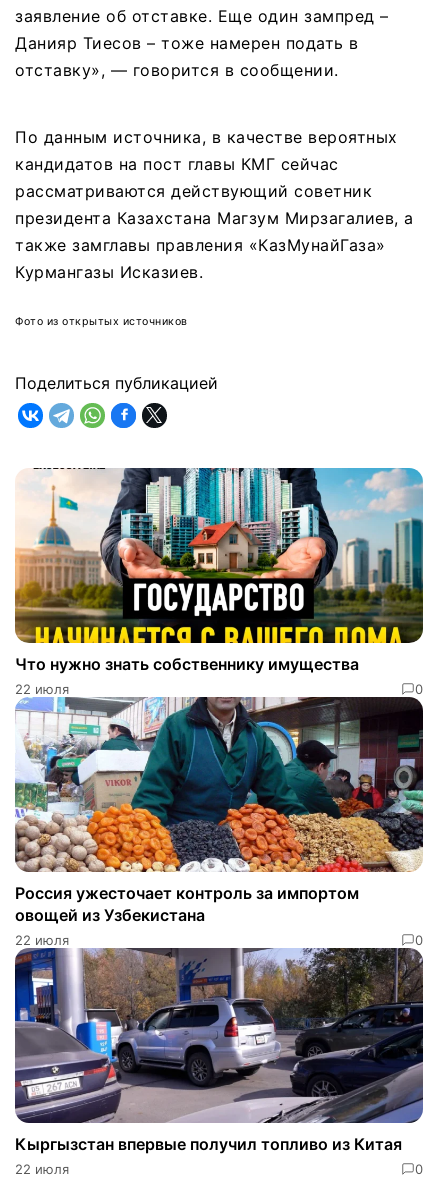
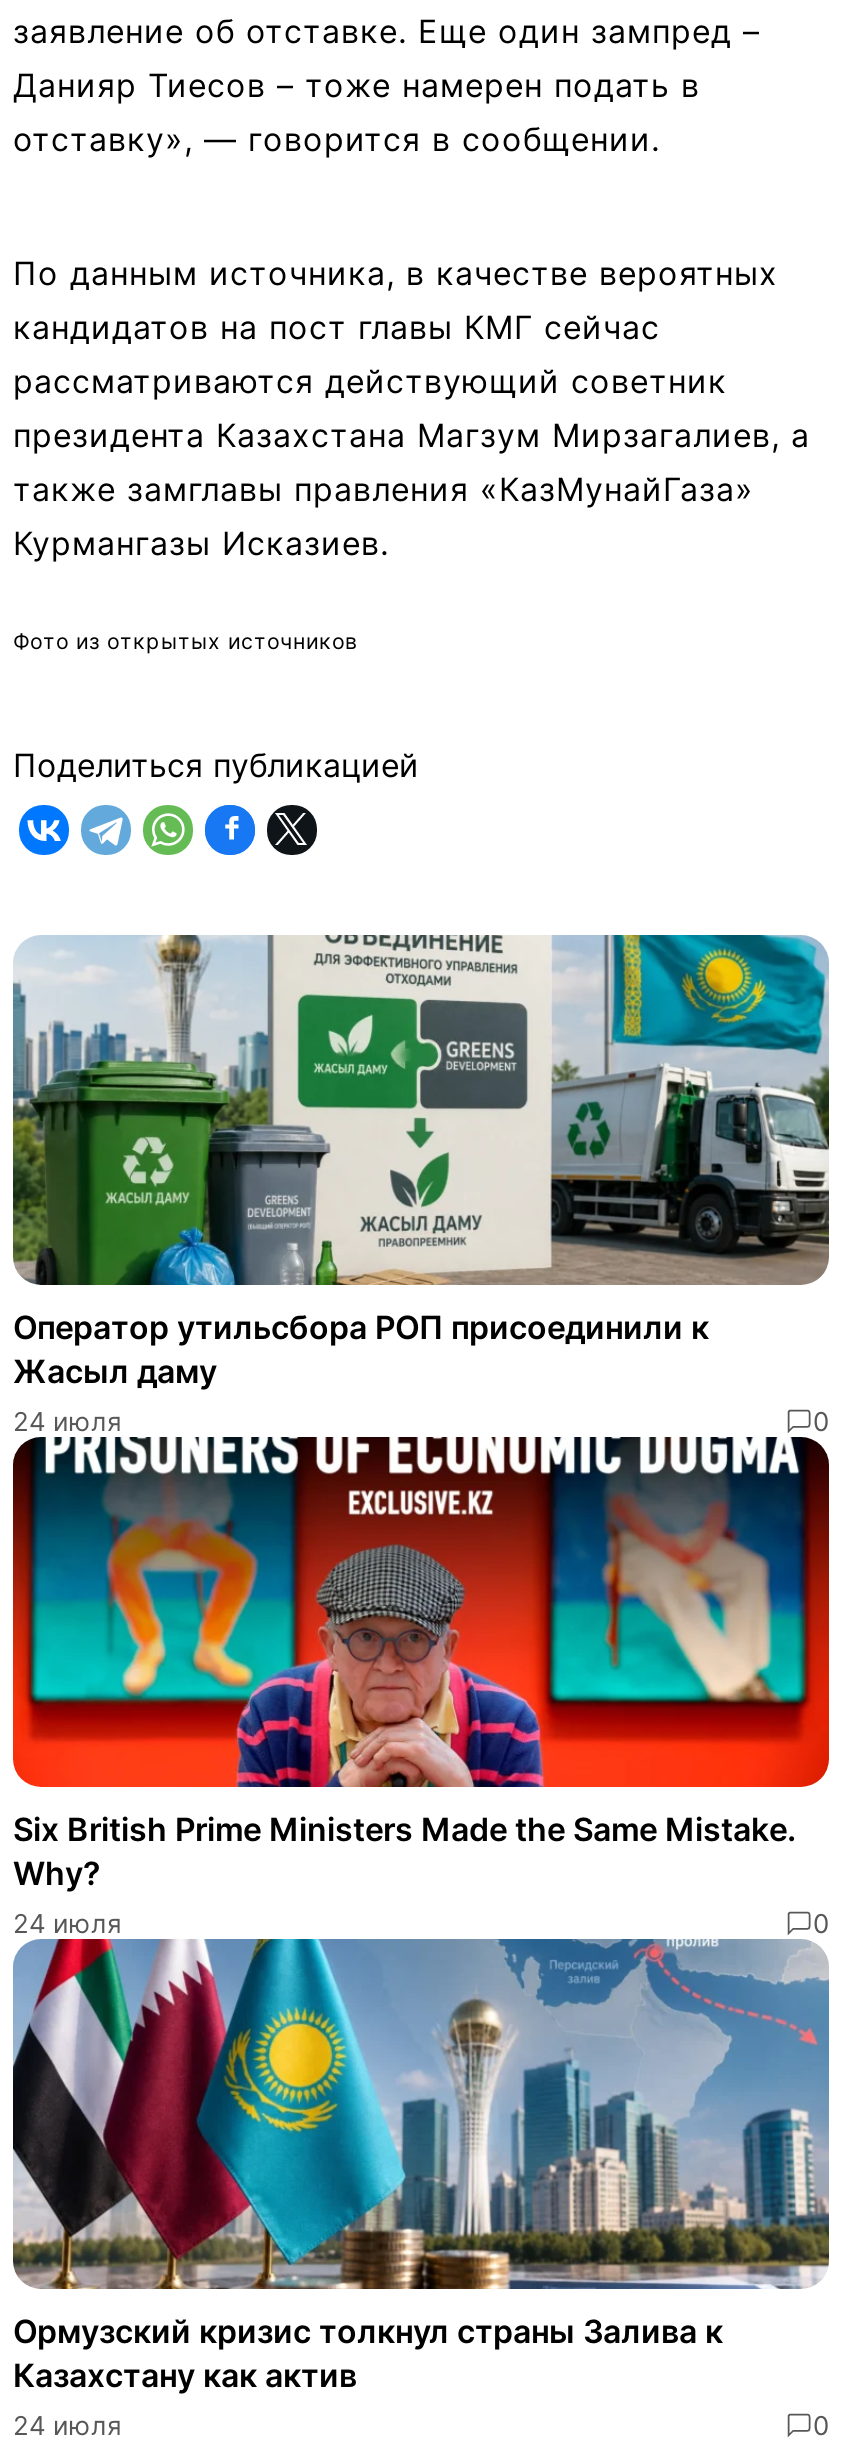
- [image]
- Что нужно знать собственнику имущества
- 22 июля
+ [image]
+ Оператор утильсбора РОП присоединили к
+ Жасыл даму
+ 24 июля

- [image]
- Россия ужесточает контроль за импортом
- овощей из Узбекистана
- 22 июля
+ [image]
+ Six British Prime Ministers Made the Same Mistake.
+ Why?
+ 24 июля

- [image]
- Кыргызстан впервые получил топливо из Китая
- 22 июля
+ [image]
+ Ормузский кризис толкнул страны Залива к
+ Казахстану как актив
+ 24 июля
